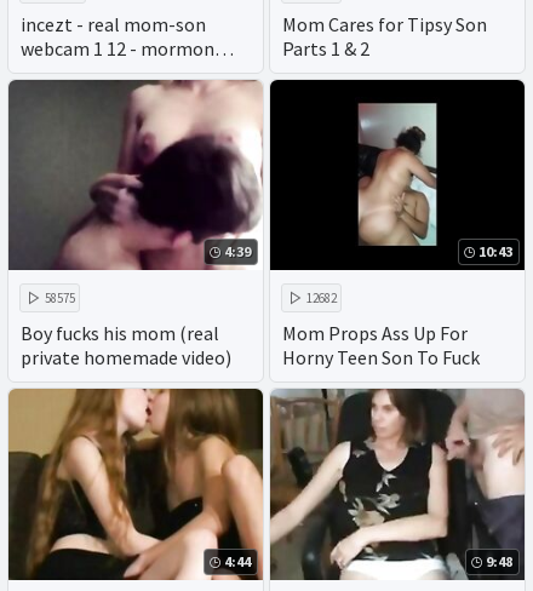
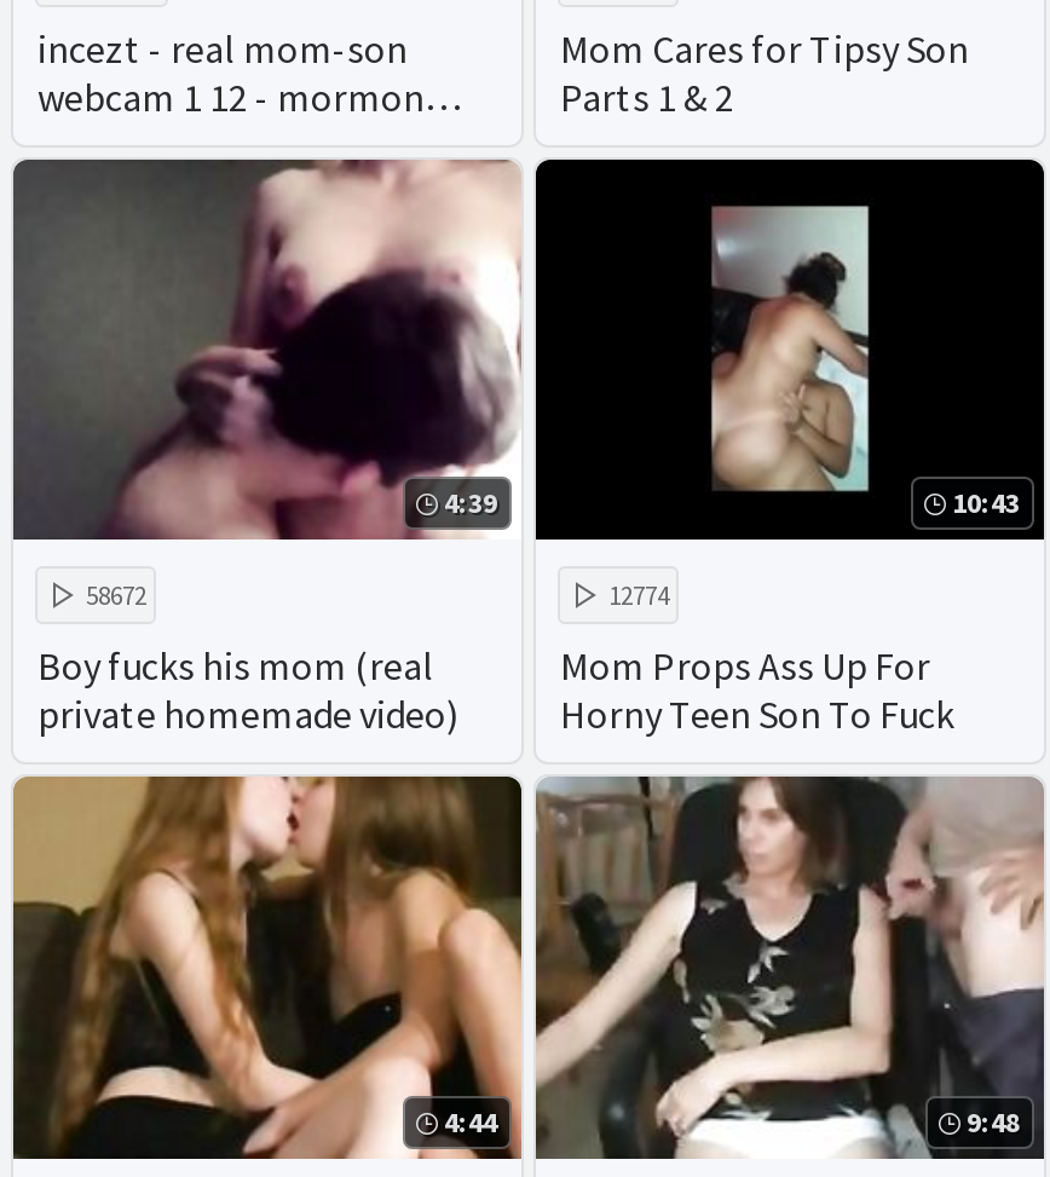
- 58575
+ 58672

- 12682
+ 12774
